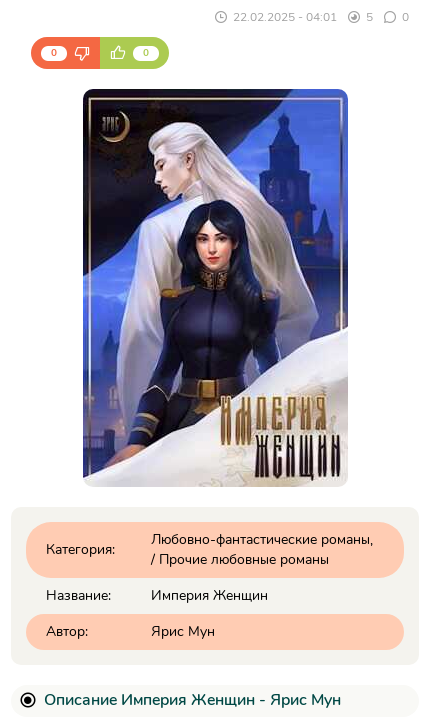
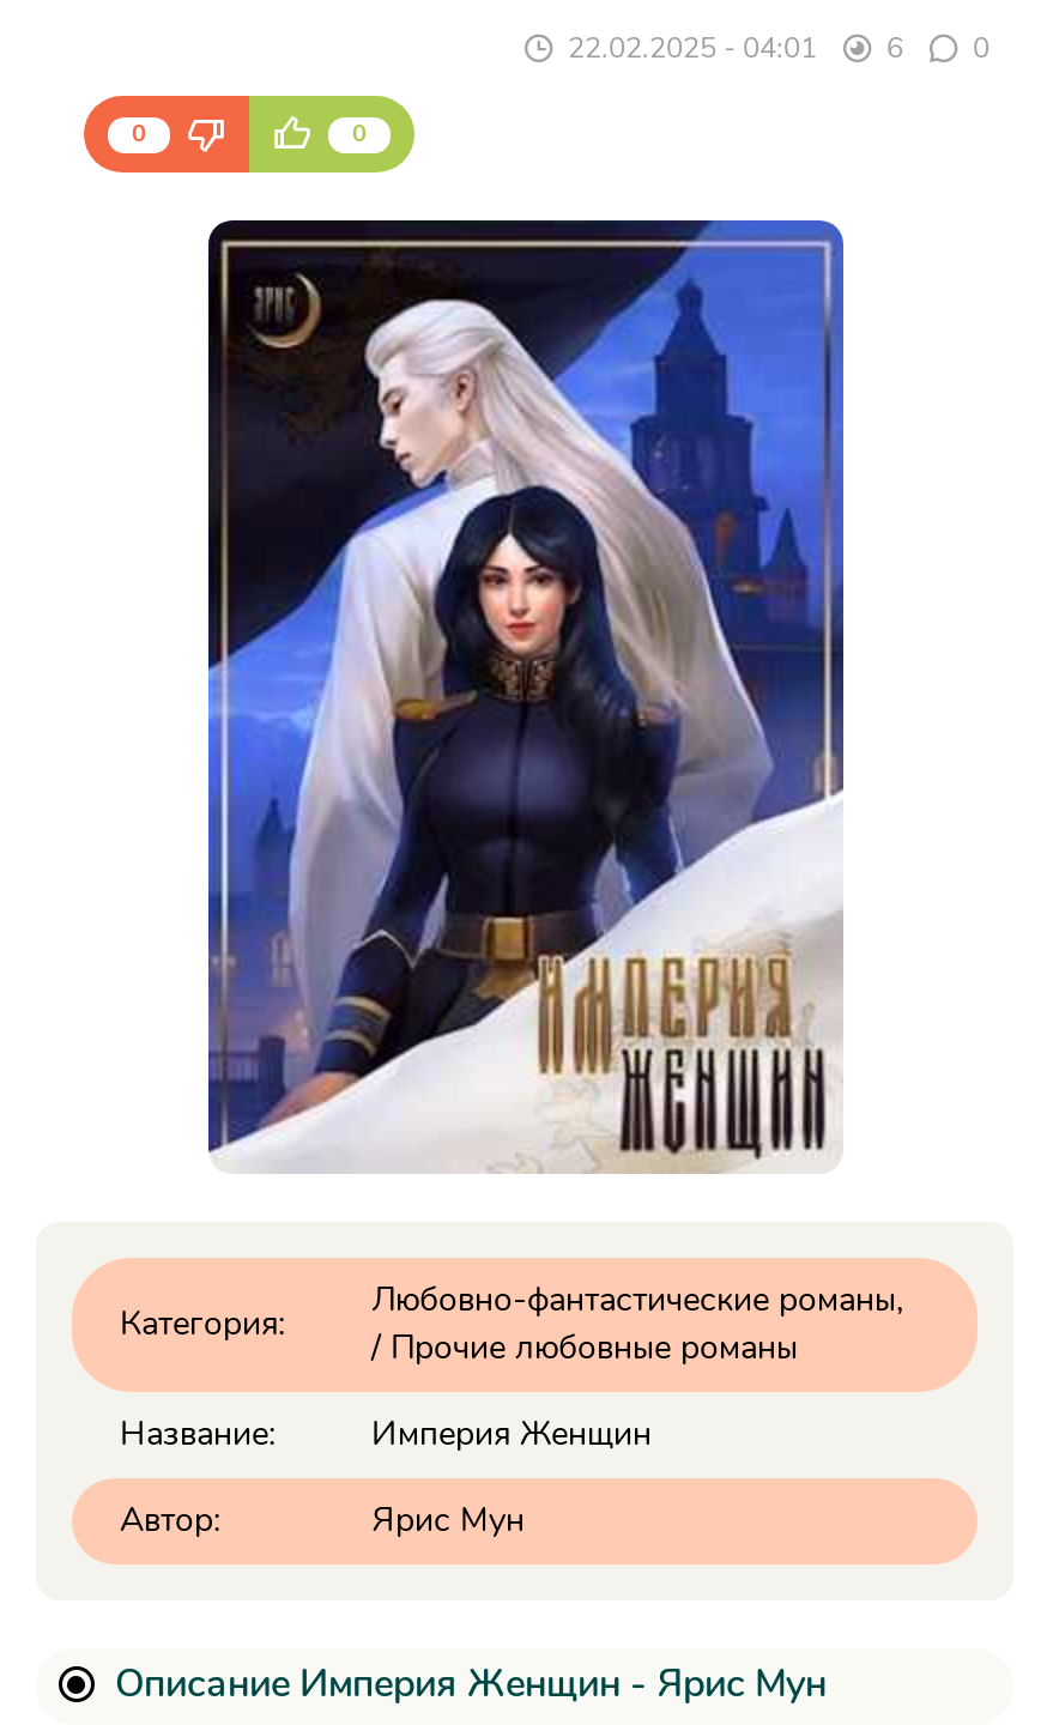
- 22.02.2025 - 04:01 5 0
+ 22.02.2025 - 04:01 6 0
